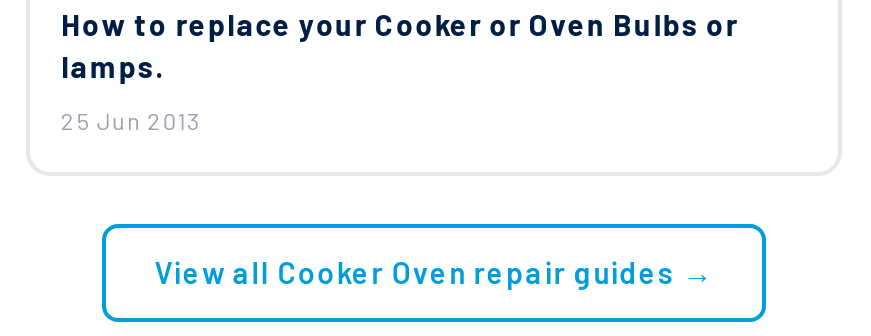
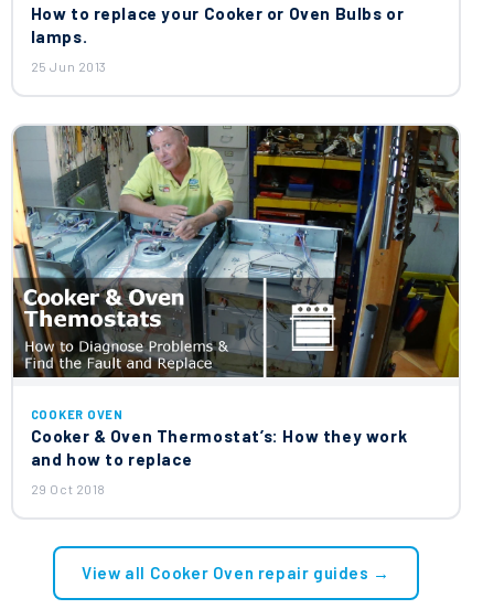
+ [image]
+ COOKER OVEN
+ Cooker & Oven Thermostat’s: How they work
+ and how to replace
+ 29 Oct 2018
